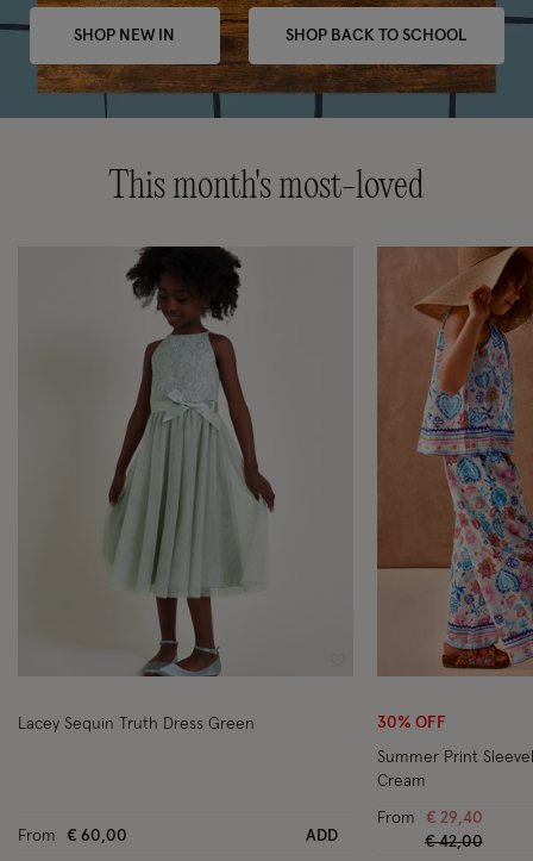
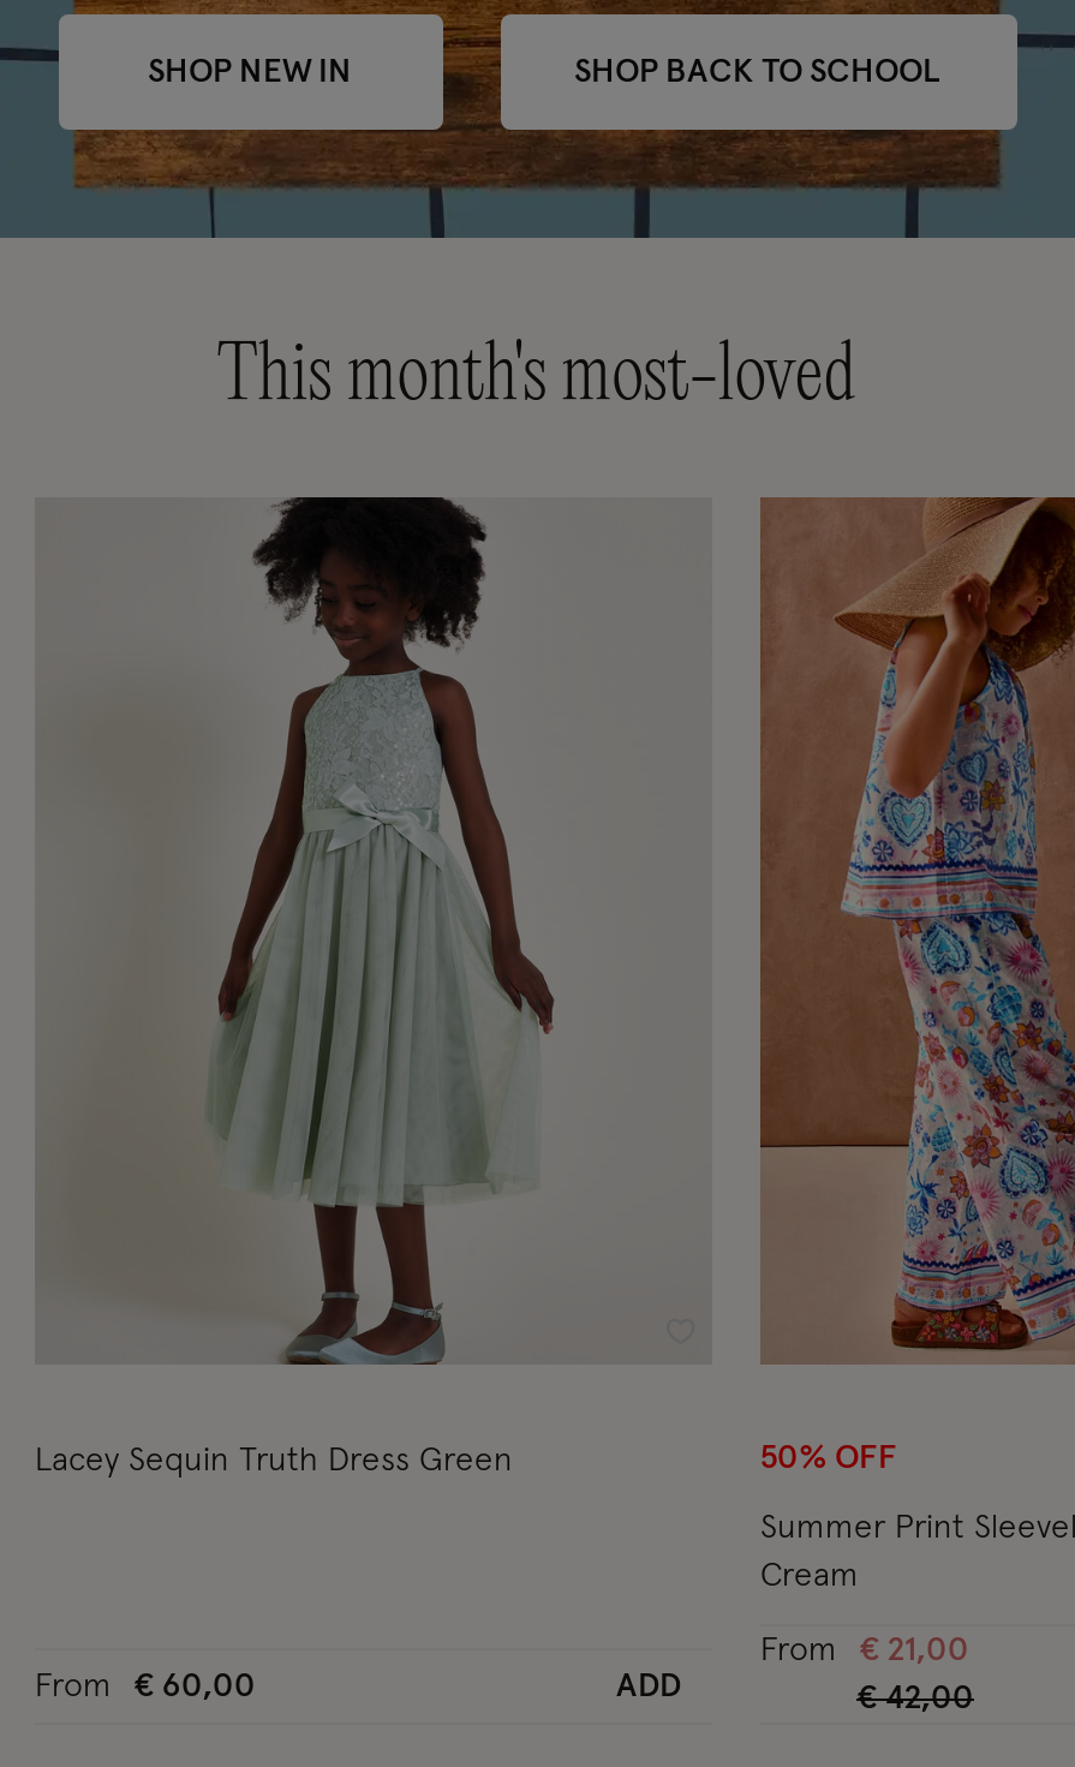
- 30% OFF
+ 50% OFF

- From € 29,40
+ From € 21,00
